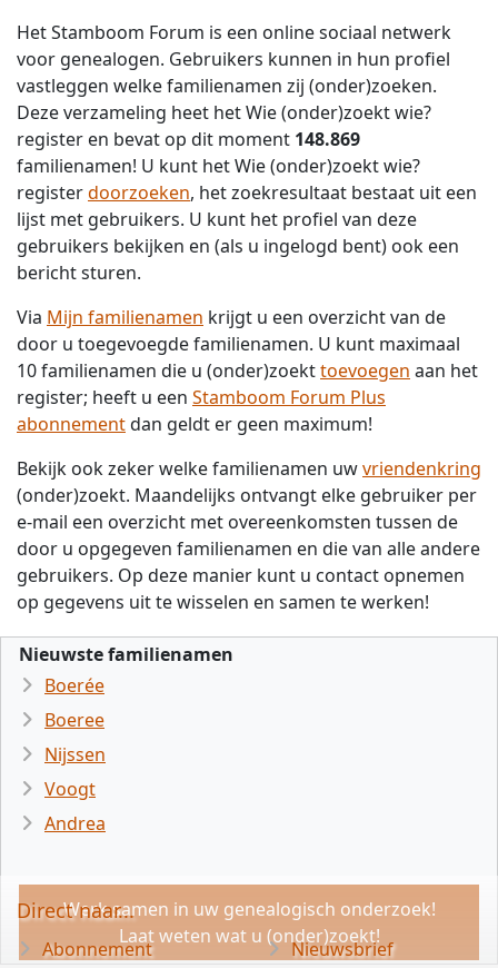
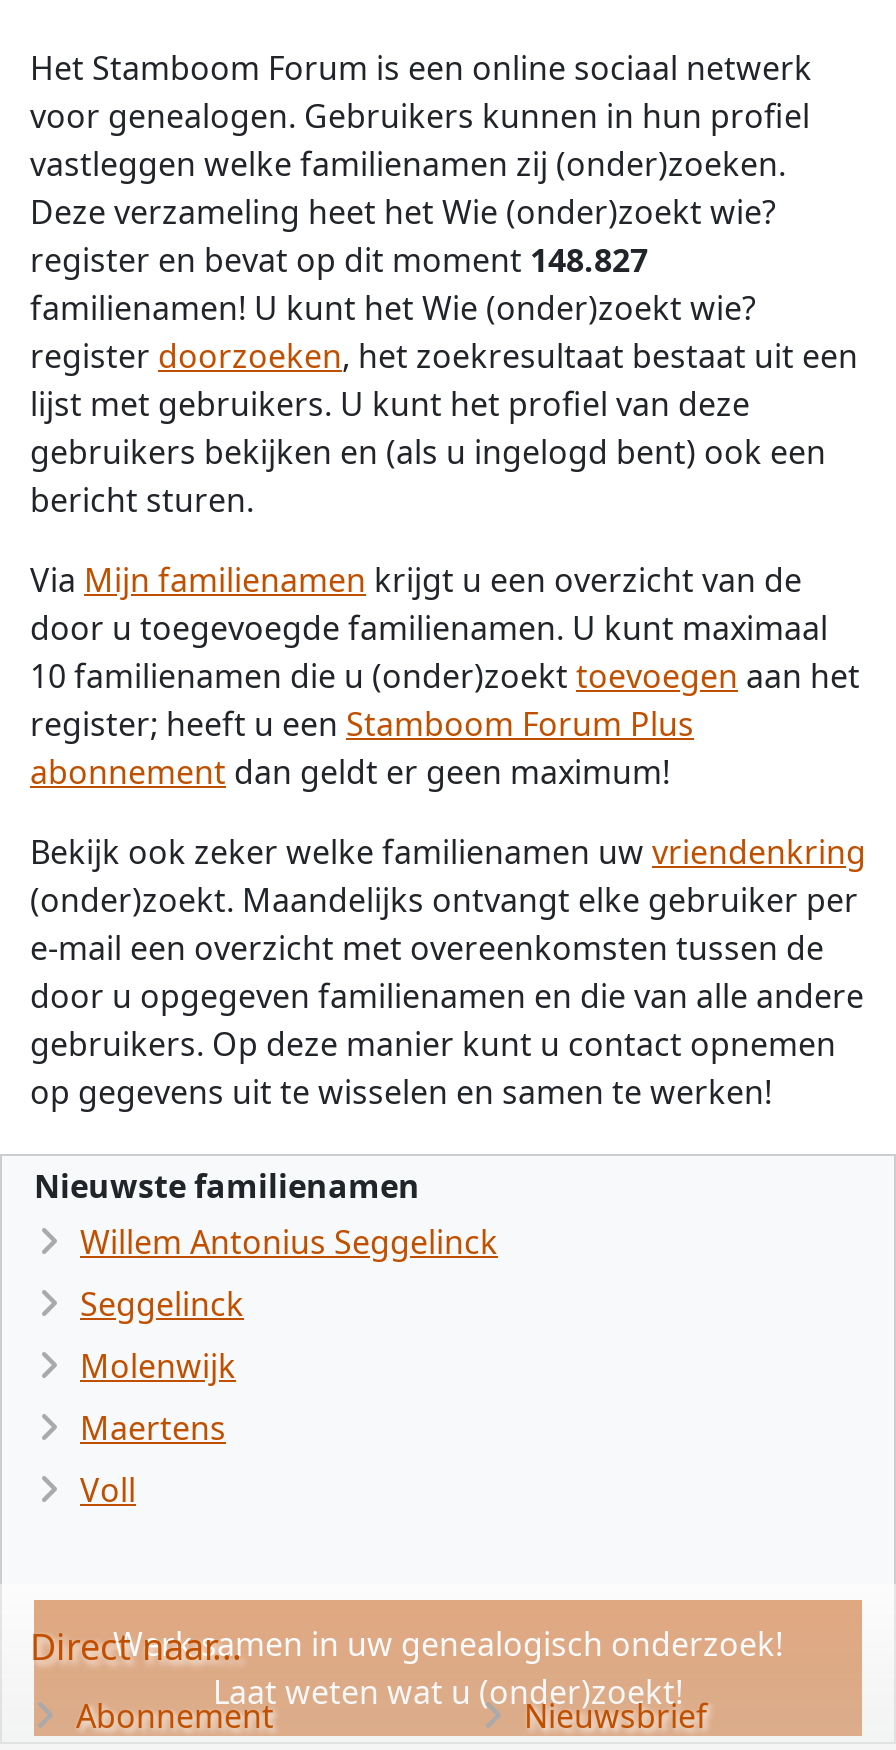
- register en bevat op dit moment 148.869
+ register en bevat op dit moment 148.827

- Boerée
- Boeree
- Nijssen
- Voogt
- Andrea
+ Willem Antonius Seggelinck
+ Seggelinck
+ Molenwijk
+ Maertens
+ Voll
